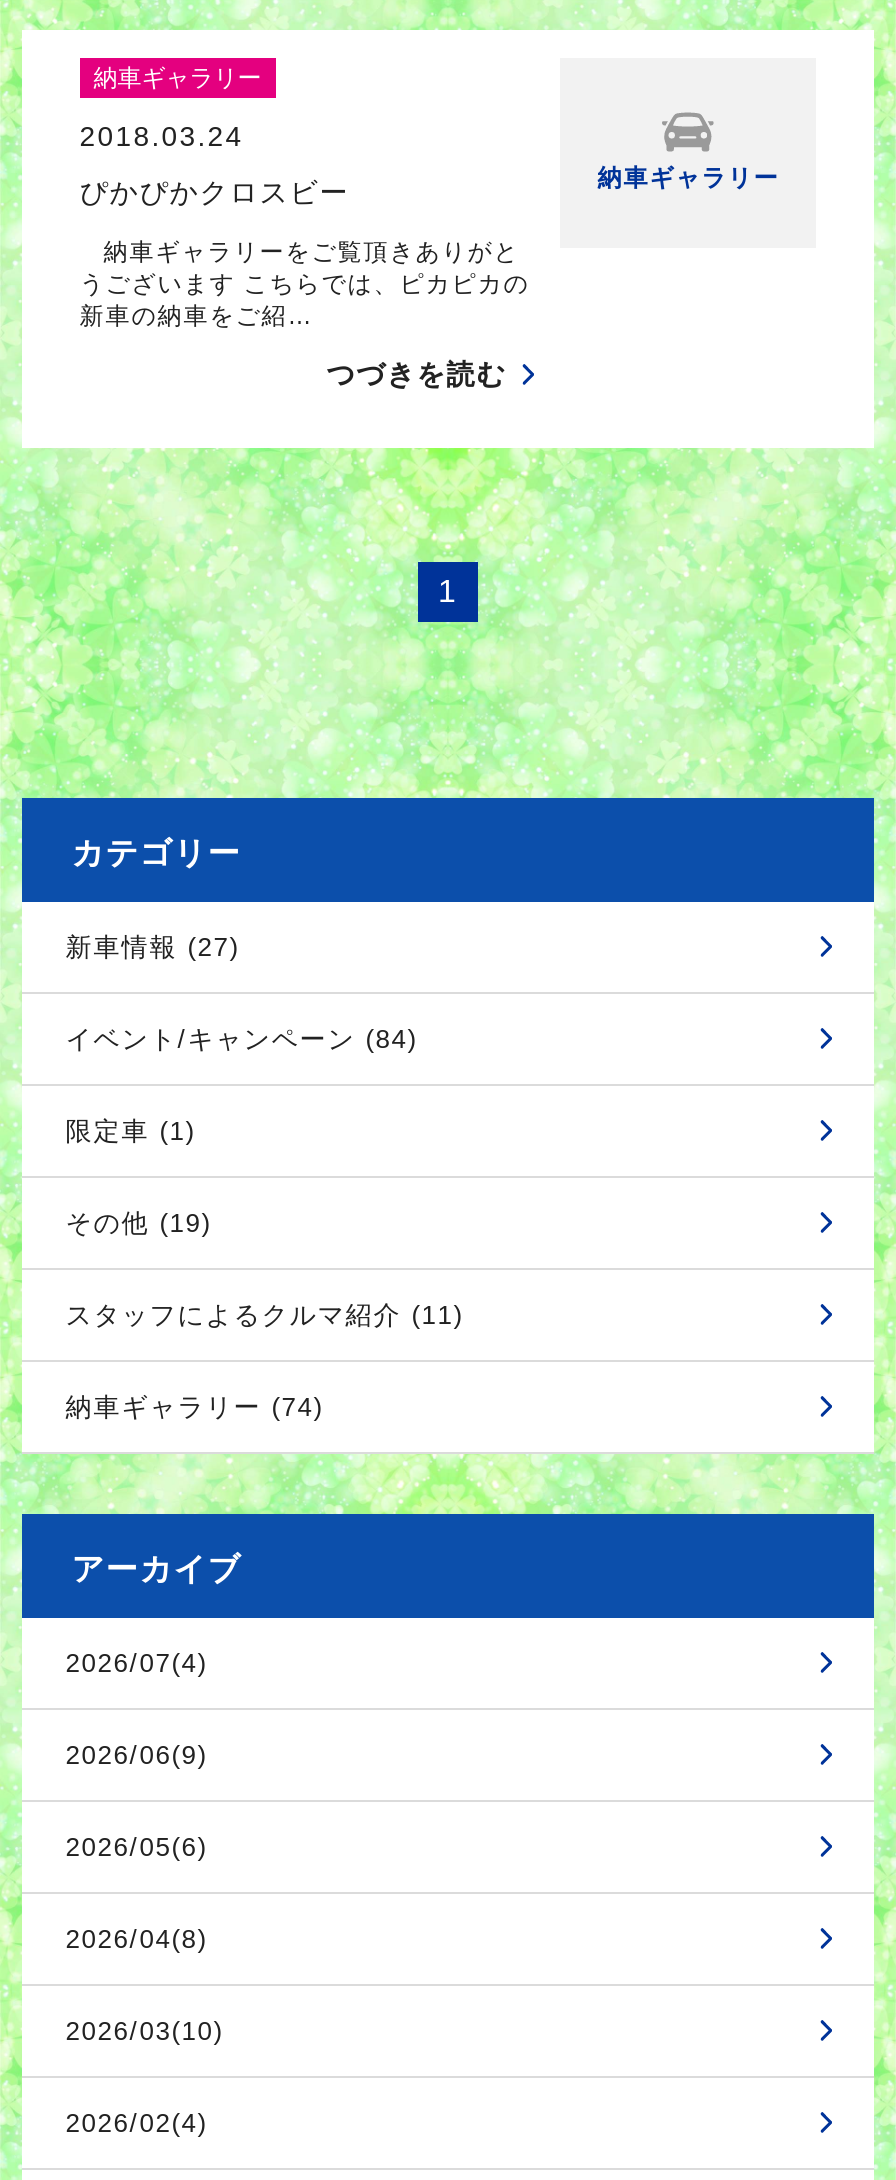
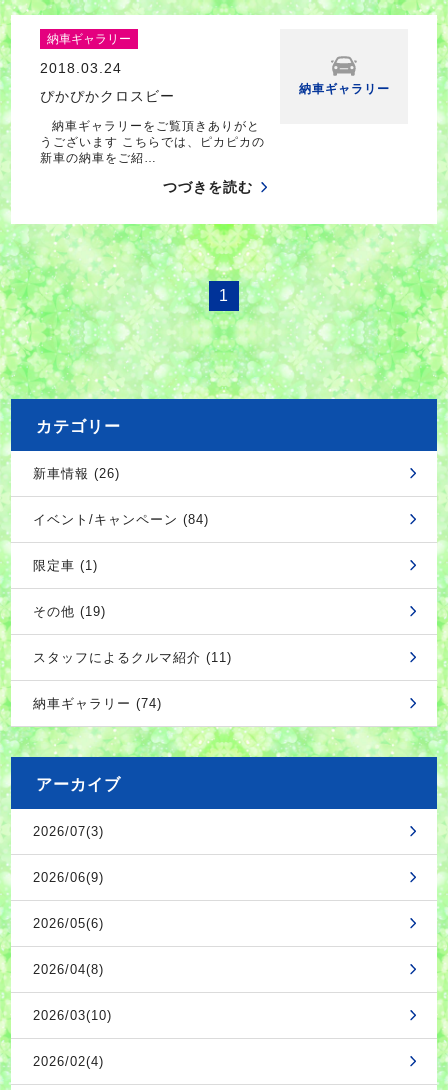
- 新車情報 (27)
+ 新車情報 (26)

- 2026/07(4)
+ 2026/07(3)
